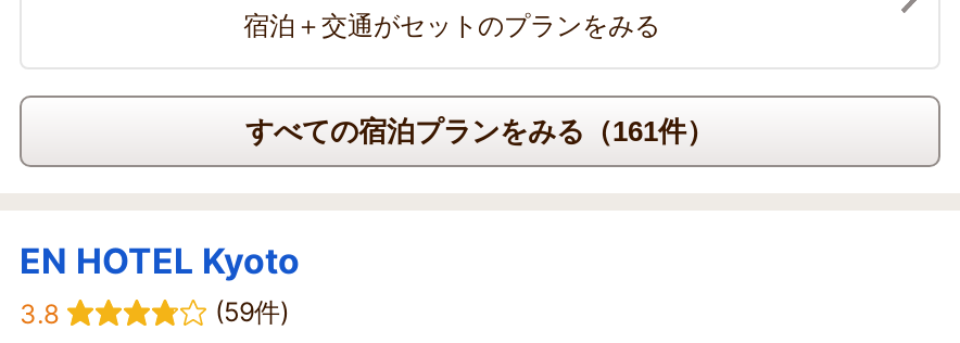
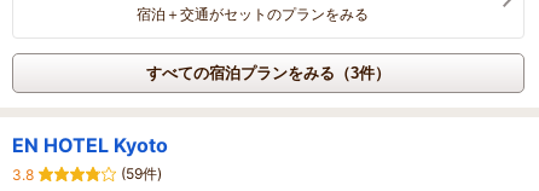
- すべての宿泊プランをみる（161件）
+ すべての宿泊プランをみる（3件）
